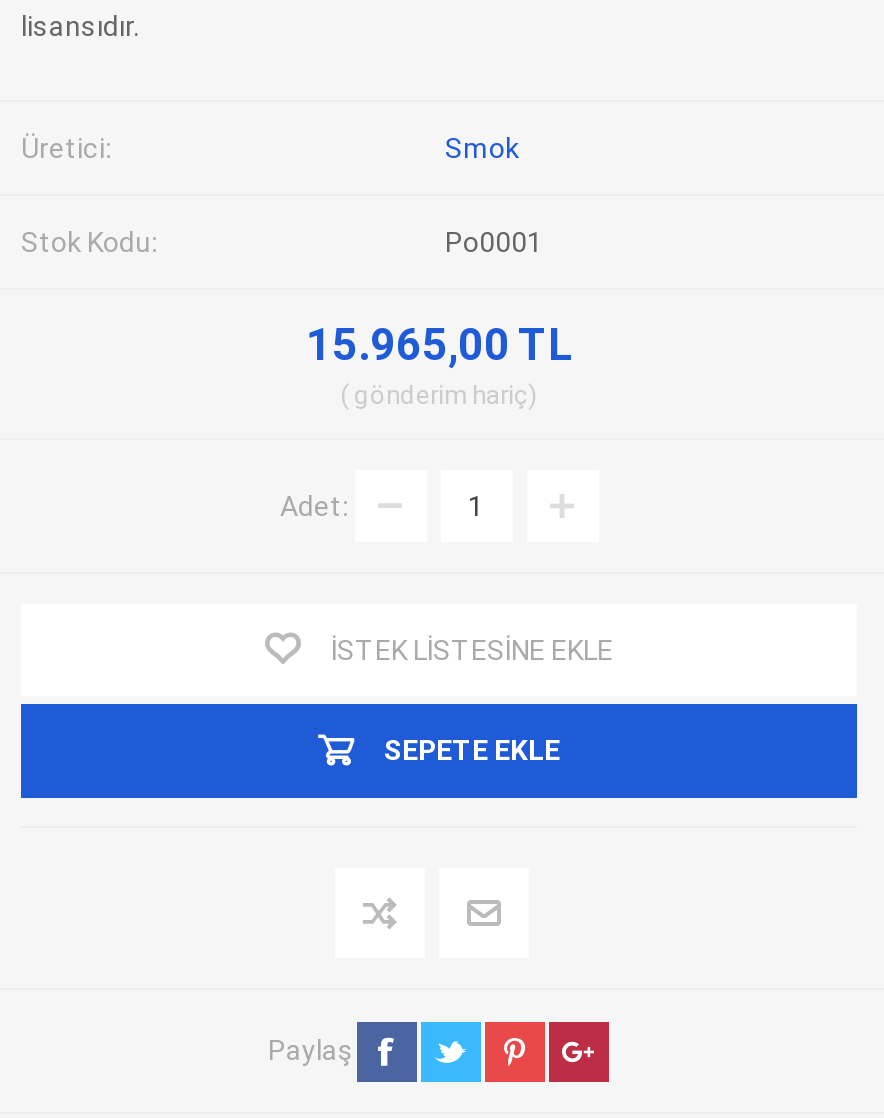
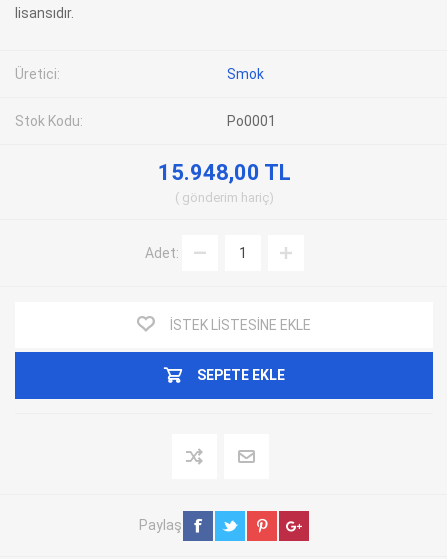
- 15.965,00 TL
+ 15.948,00 TL
